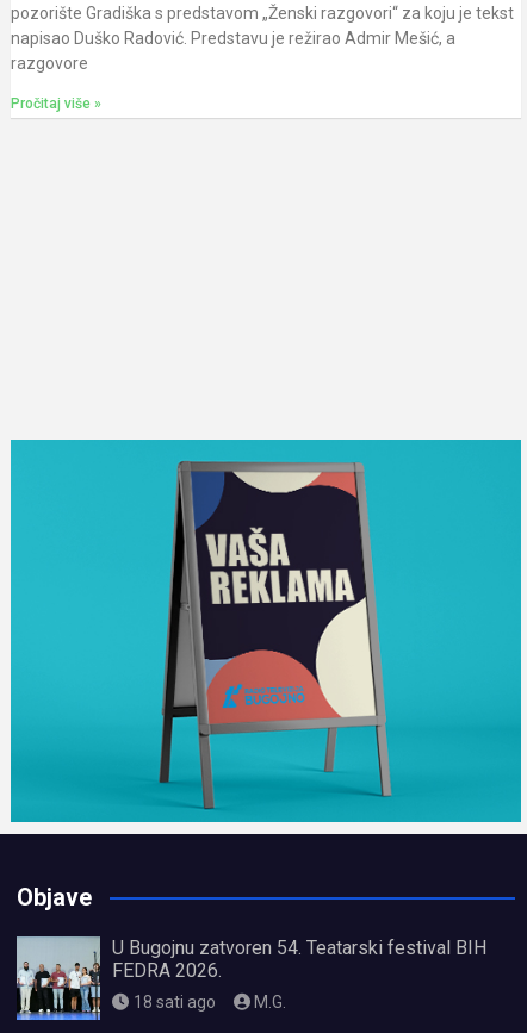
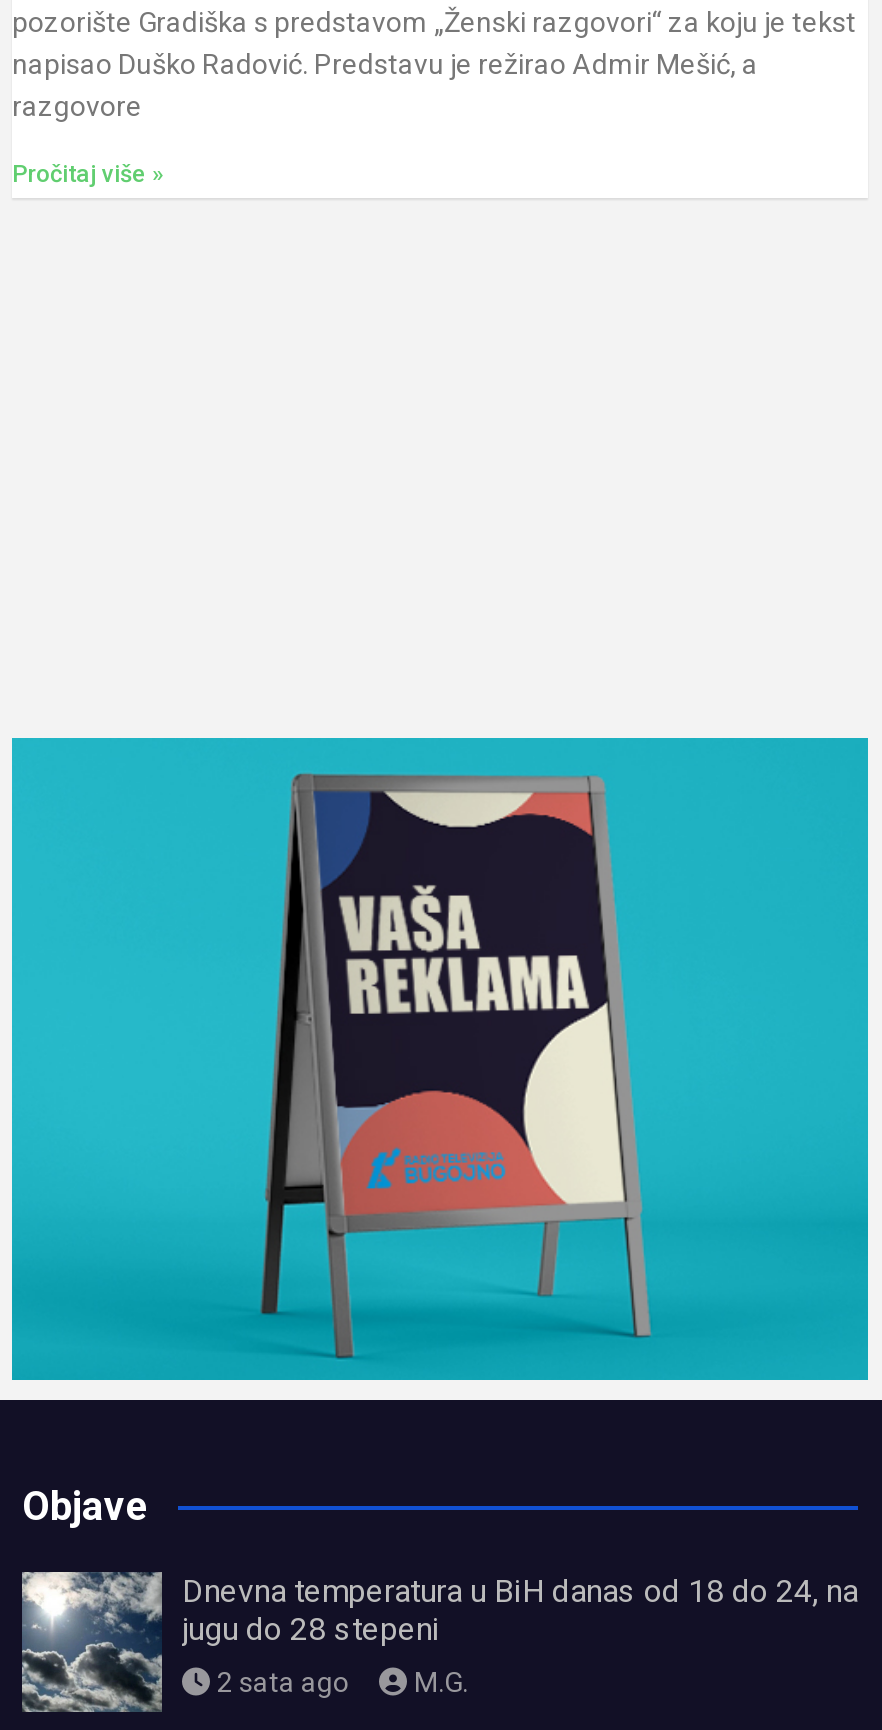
- [image]
- U Bugojnu zatvoren 54. Teatarski festival BIH
- FEDRA 2026.
+ [image]
+ Dnevna temperatura u BiH danas od 18 do 24, na
+ jugu do 28 stepeni

- 18 sati ago
+ 2 sata ago
